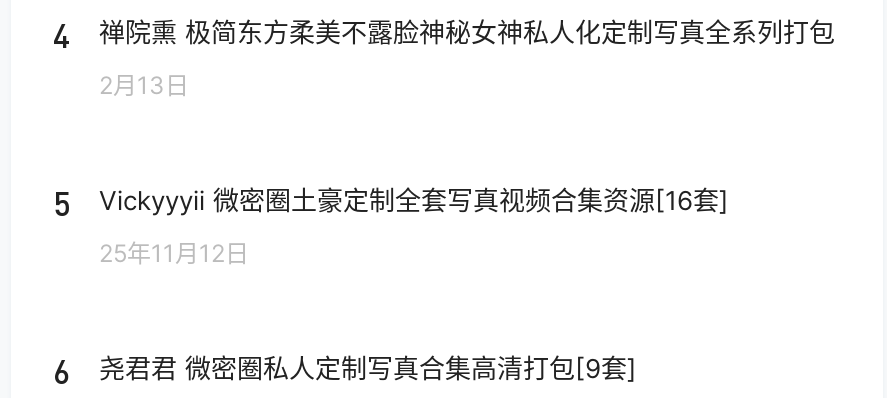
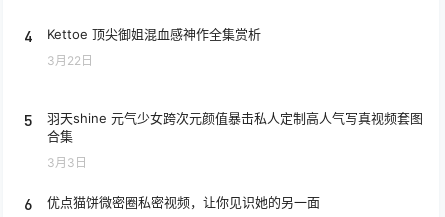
- 禅院熏 极简东方柔美不露脸神秘女神私人化定制写真全系列打包
+ Kettoe 顶尖御姐混血感神作全集赏析

- 2月13日
+ 3月22日

- Vickyyyii 微密圈土豪定制全套写真视频合集资源[16套]
+ 羽天shine 元气少女跨次元颜值暴击私人定制高人气写真视频套图
+ 合集

- 25年11月12日
+ 3月3日

- 尧君君 微密圈私人定制写真合集高清打包[9套]
+ 优点猫饼微密圈私密视频，让你见识她的另一面
